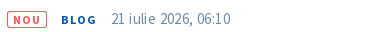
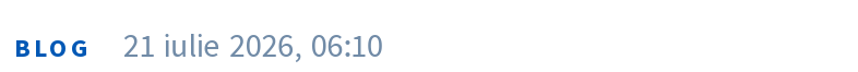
- NOU
